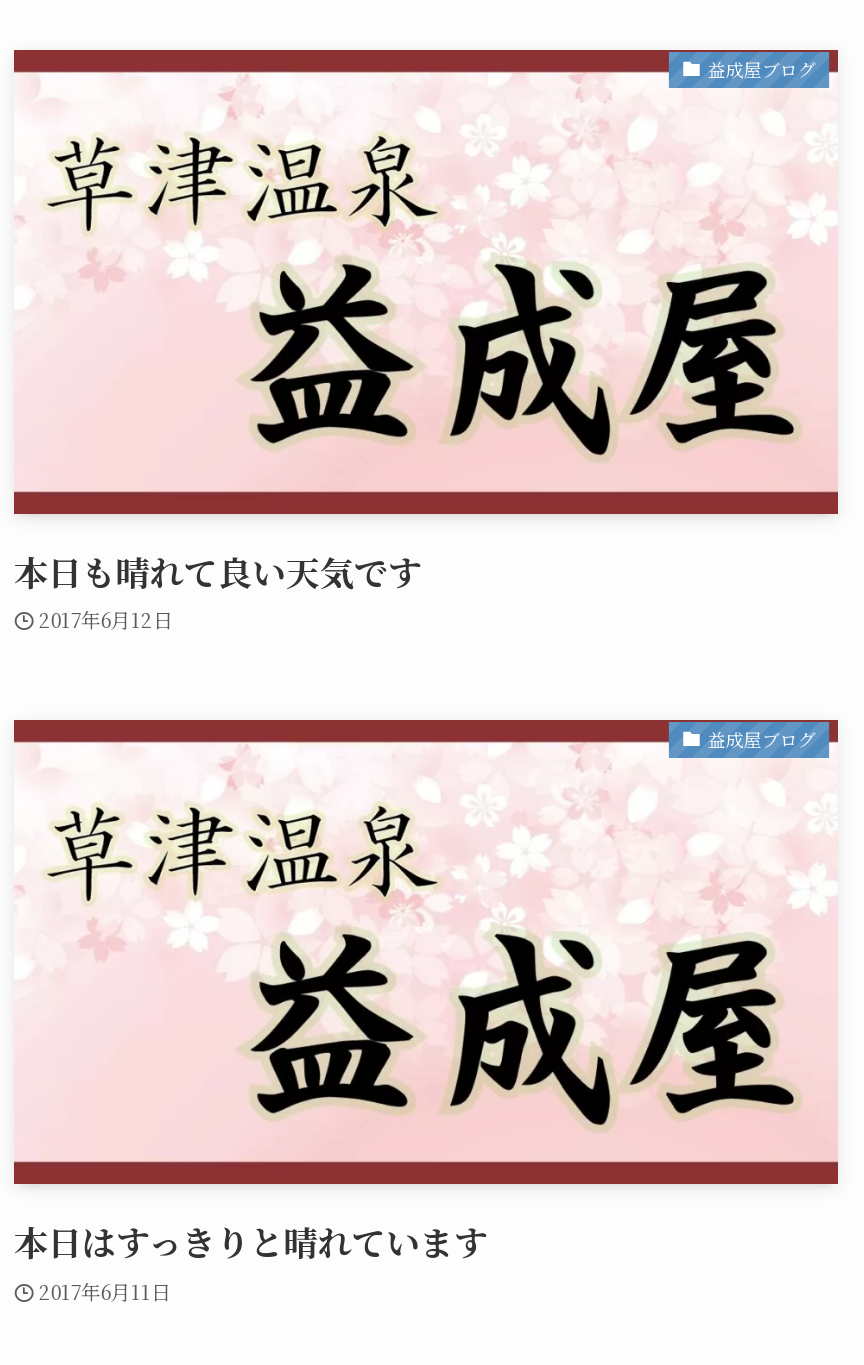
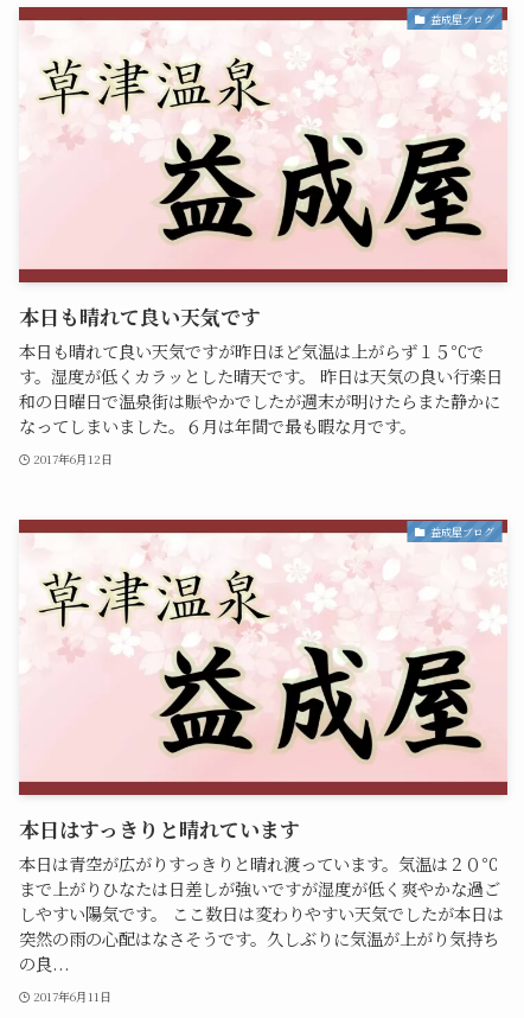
+ 本日も晴れて良い天気ですが昨日ほど気温は上がらず１５℃で
+ す。湿度が低くカラッとした晴天です。 昨日は天気の良い行楽日
+ 和の日曜日で温泉街は賑やかでしたが週末が明けたらまた静かに
+ なってしまいました。６月は年間で最も暇な月です。

+ 本日は青空が広がりすっきりと晴れ渡っています。気温は２０℃
+ まで上がりひなたは日差しが強いですが湿度が低く爽やかな過ご
+ しやすい陽気です。 ここ数日は変わりやすい天気でしたが本日は
+ 突然の雨の心配はなさそうです。久しぶりに気温が上がり気持ち
+ の良...
